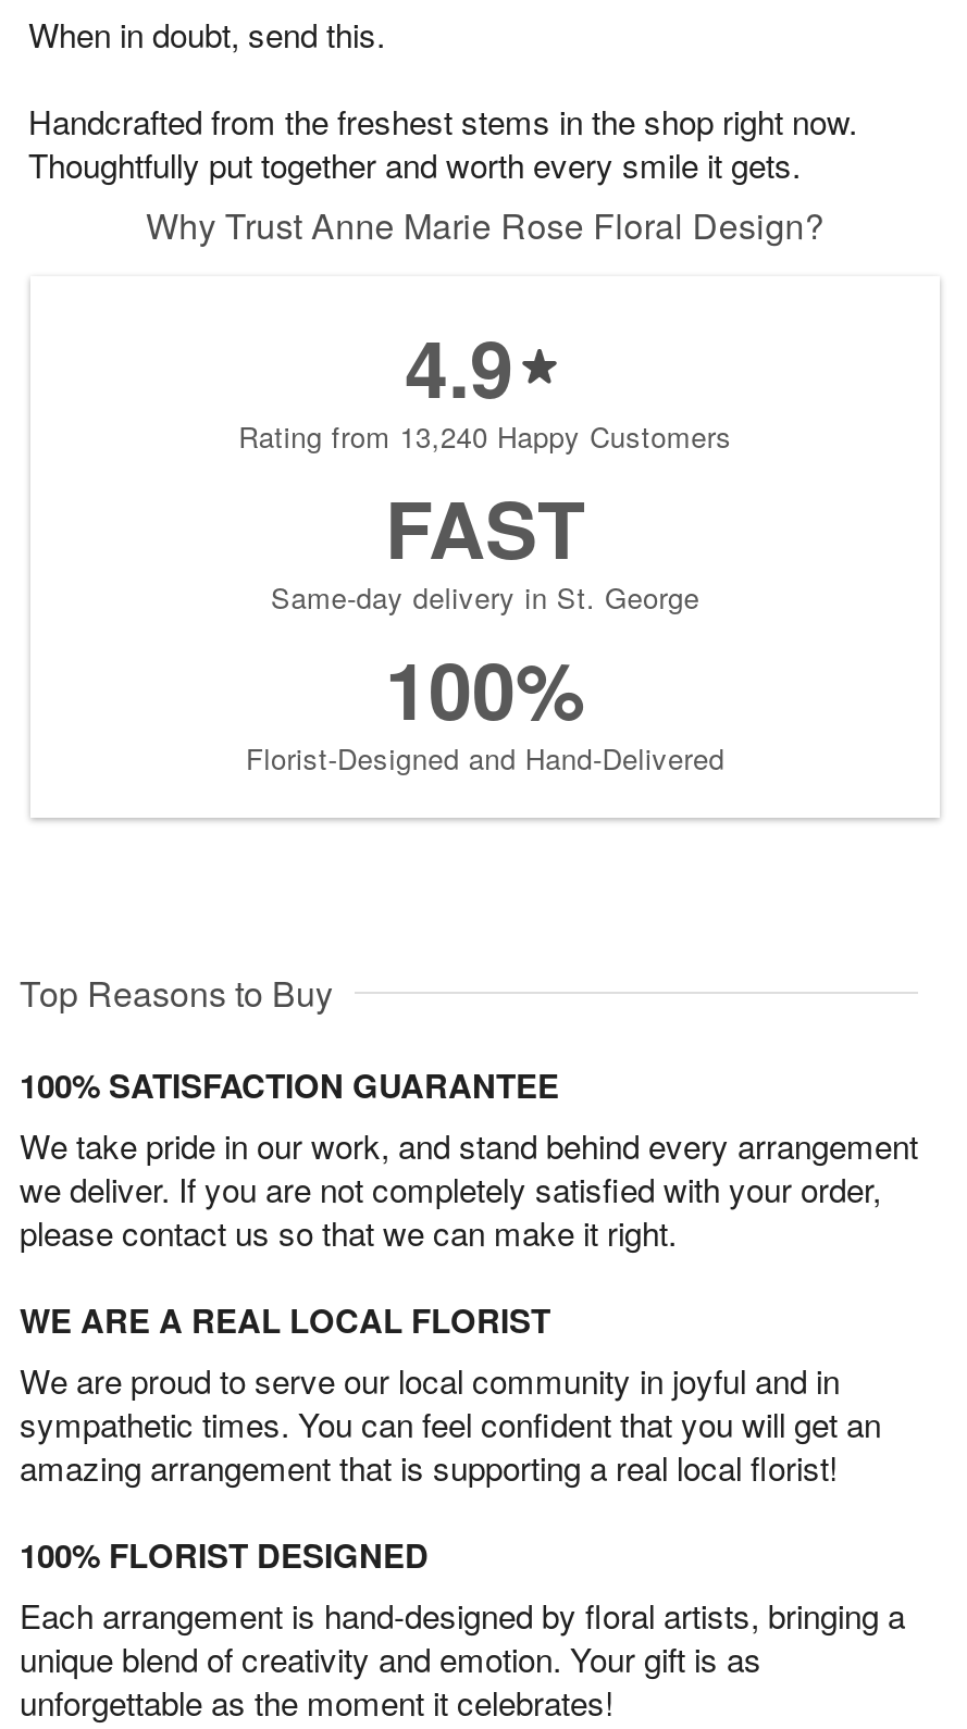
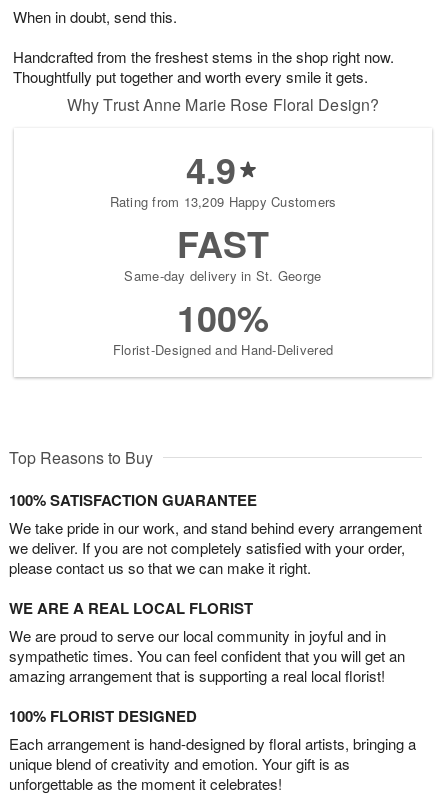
- Rating from 13,240 Happy Customers
+ Rating from 13,209 Happy Customers
